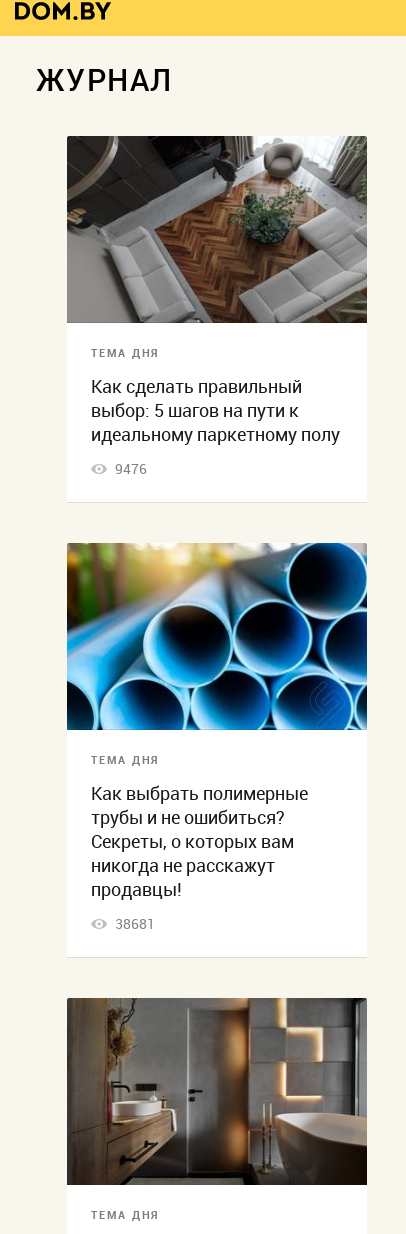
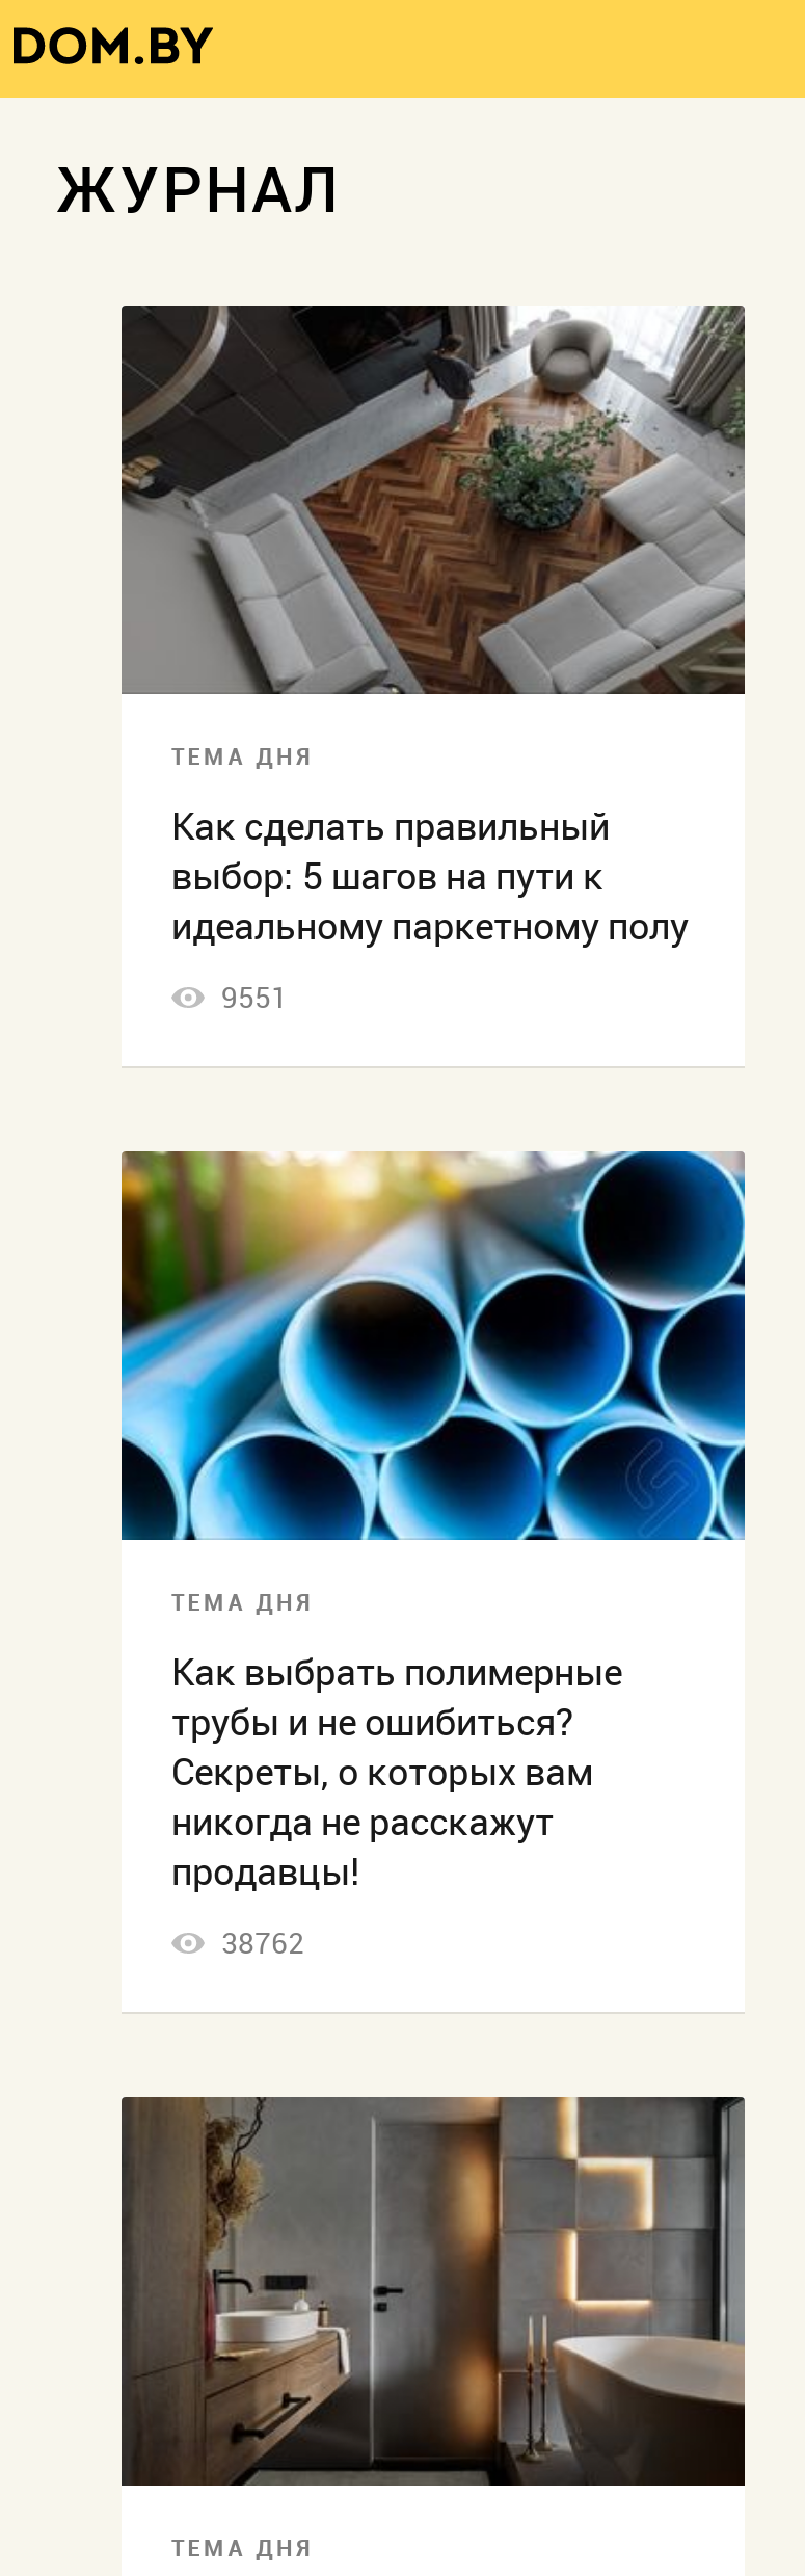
- 9476
+ 9551

- 38681
+ 38762
